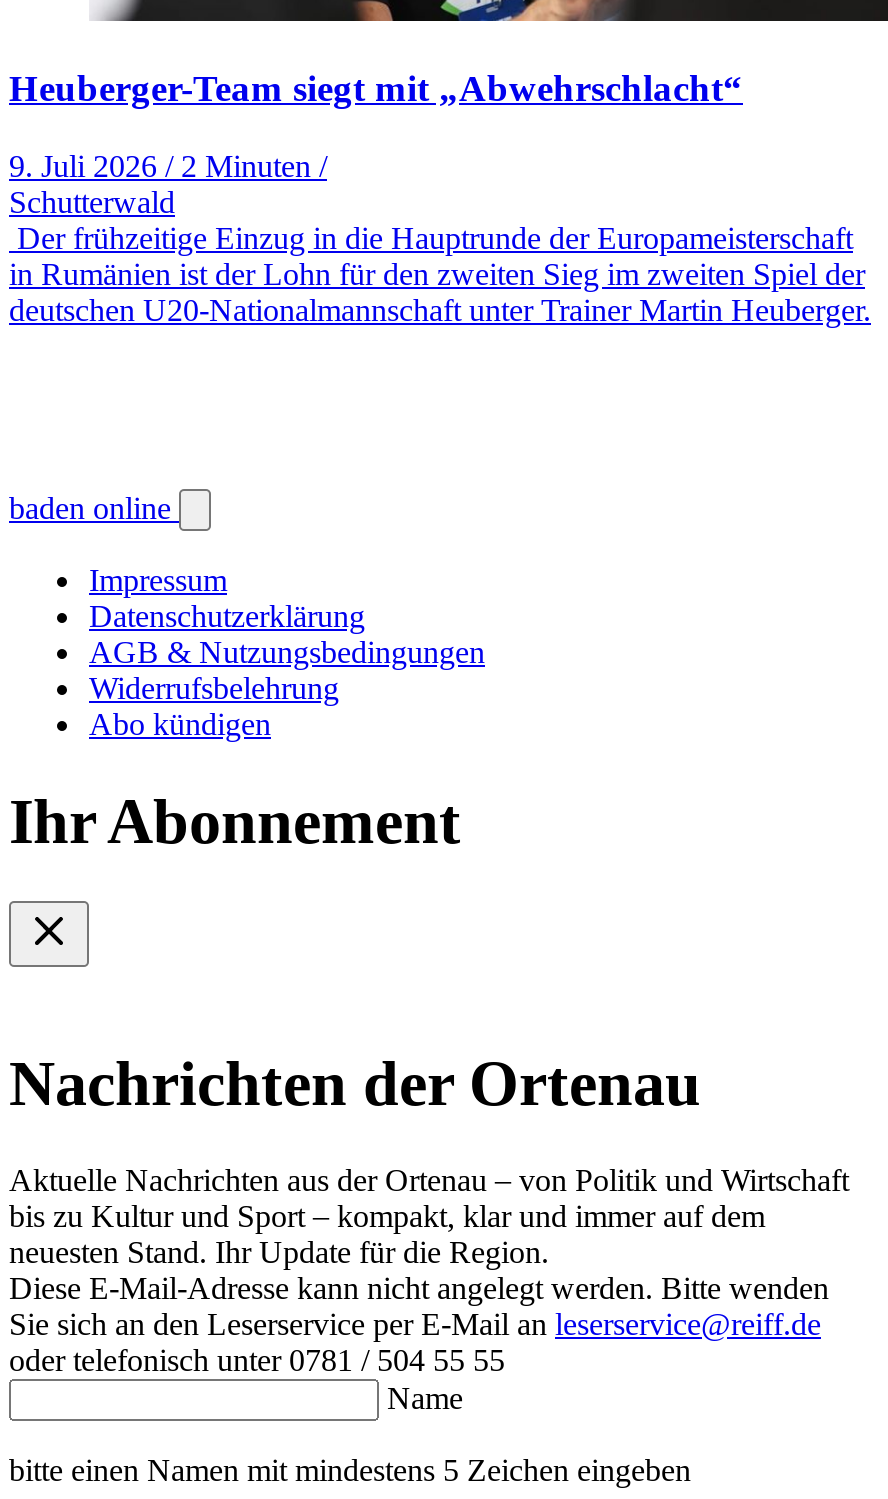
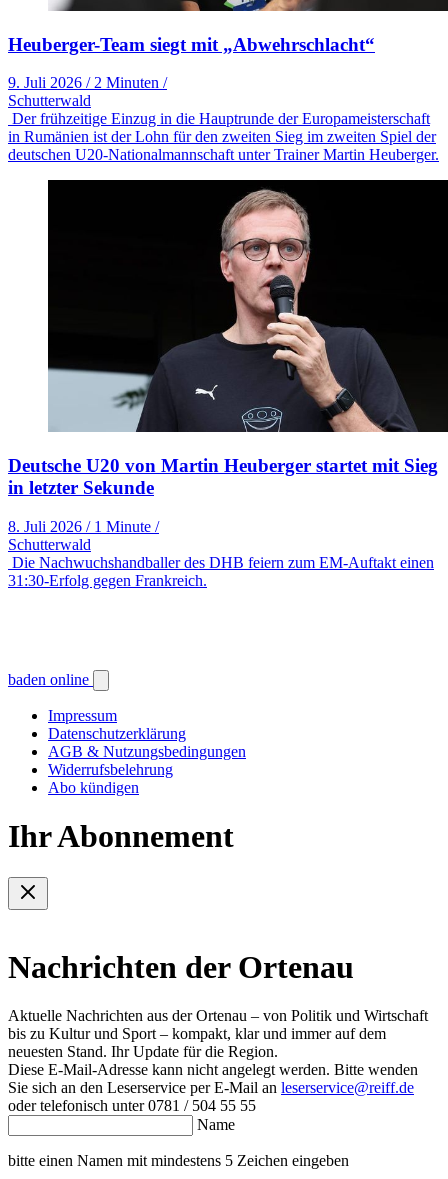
+ [image]
+ Deutsche U20 von Martin Heuberger startet mit Sieg
+ in letzter Sekunde
+ 8. Juli 2026 / 1 Minute /
+ Schutterwald
+ Die Nachwuchshandballer des DHB feiern zum EM-Auftakt einen
+ 31:30-Erfolg gegen Frankreich.
